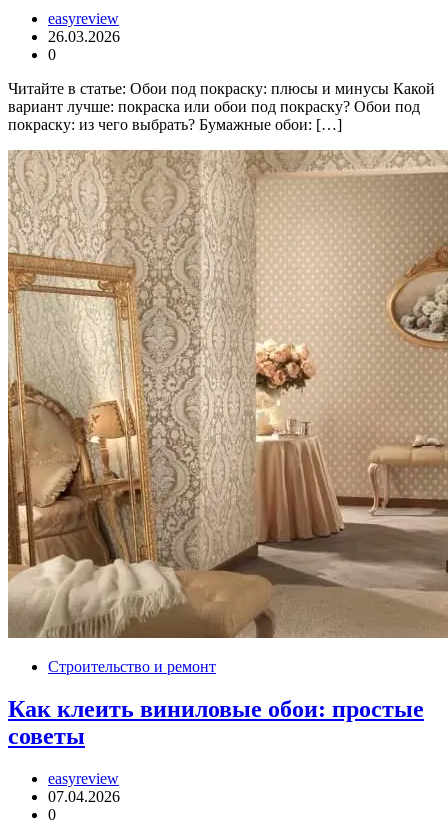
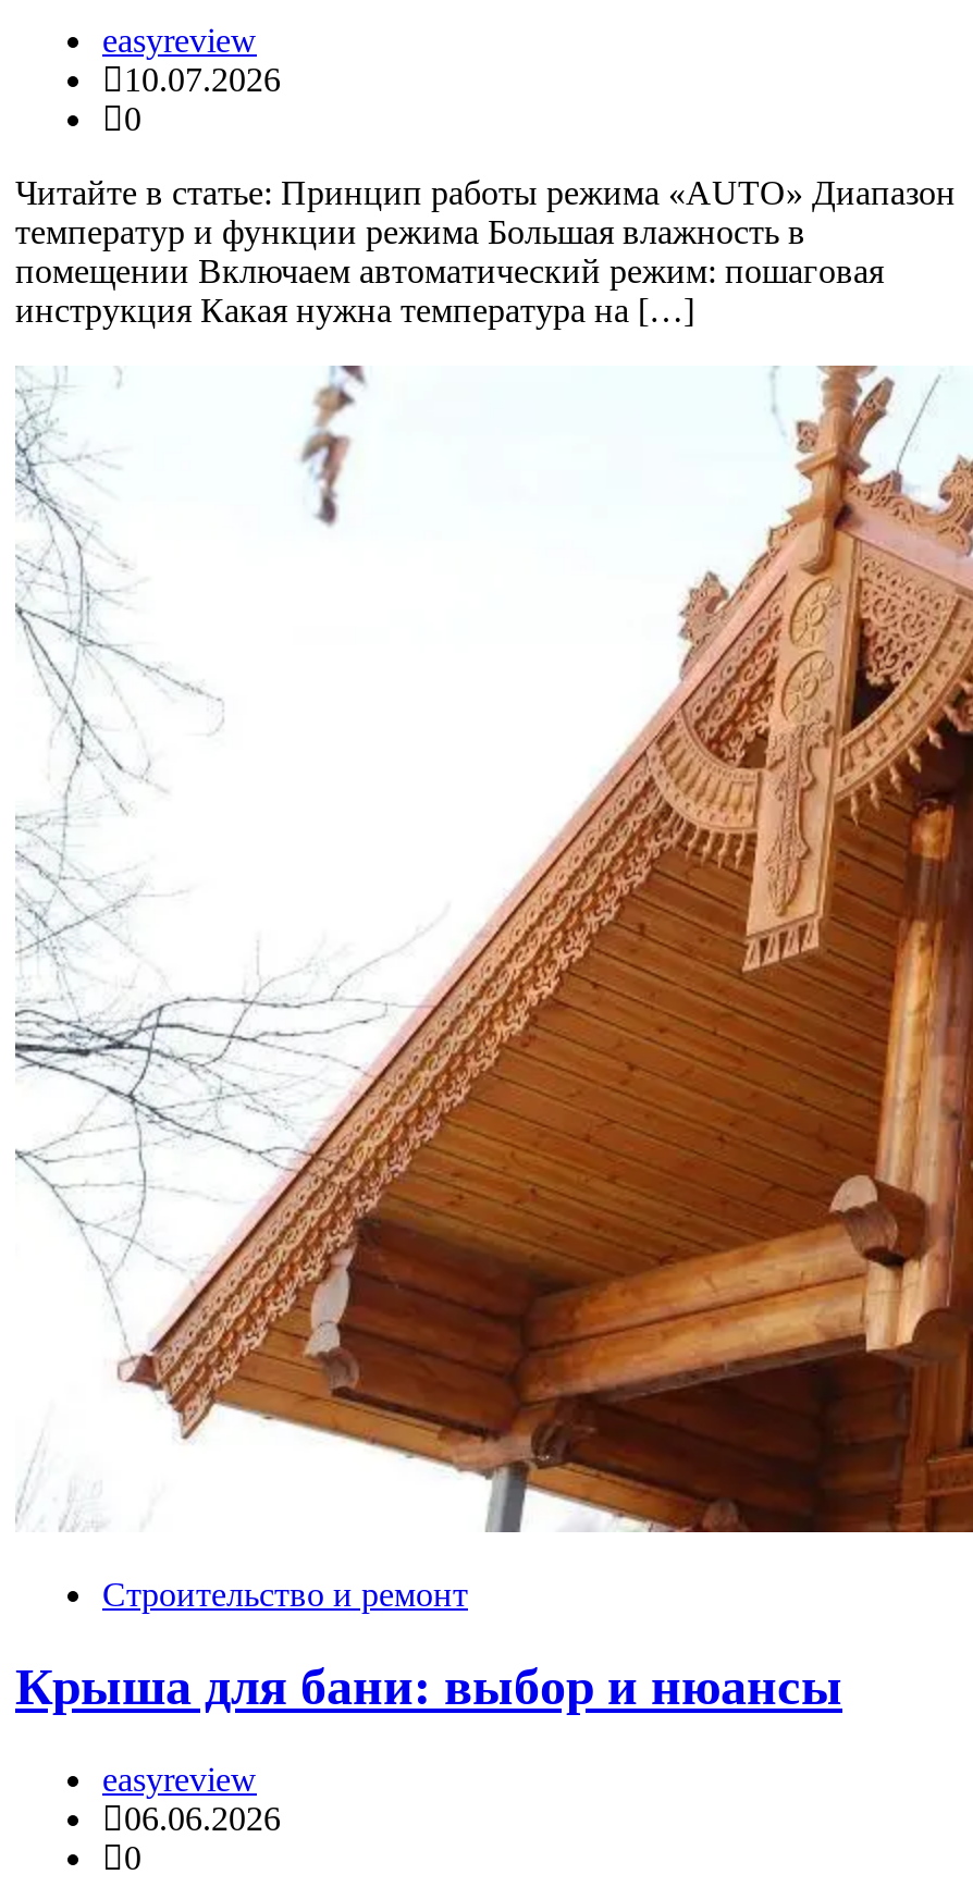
- 26.03.2026
+ 10.07.2026

- Читайте в статье: Обои под покраску: плюсы и минусы Какой
- вариант лучше: покраска или обои под покраску? Обои под
- покраску: из чего выбрать? Бумажные обои: […]
+ Читайте в статье: Принцип работы режима «AUTO» Диапазон
+ температур и функции режима Большая влажность в
+ помещении Включаем автоматический режим: пошаговая
+ инструкция Какая нужна температура на […]

- [image]
+ [image]

moved down: Строительство и ремонт

- Как клеить виниловые обои: простые
- советы
+ Крыша для бани: выбор и нюансы

- 07.04.2026
+ 06.06.2026
